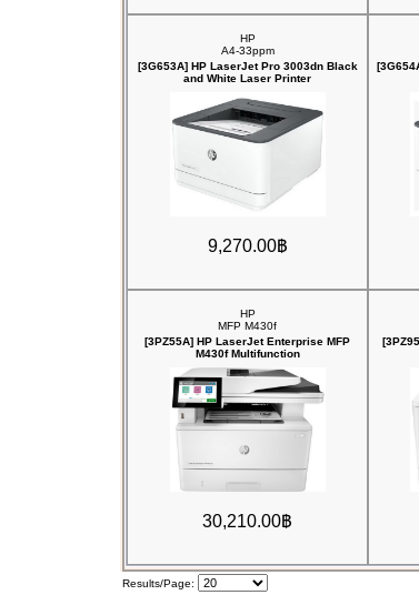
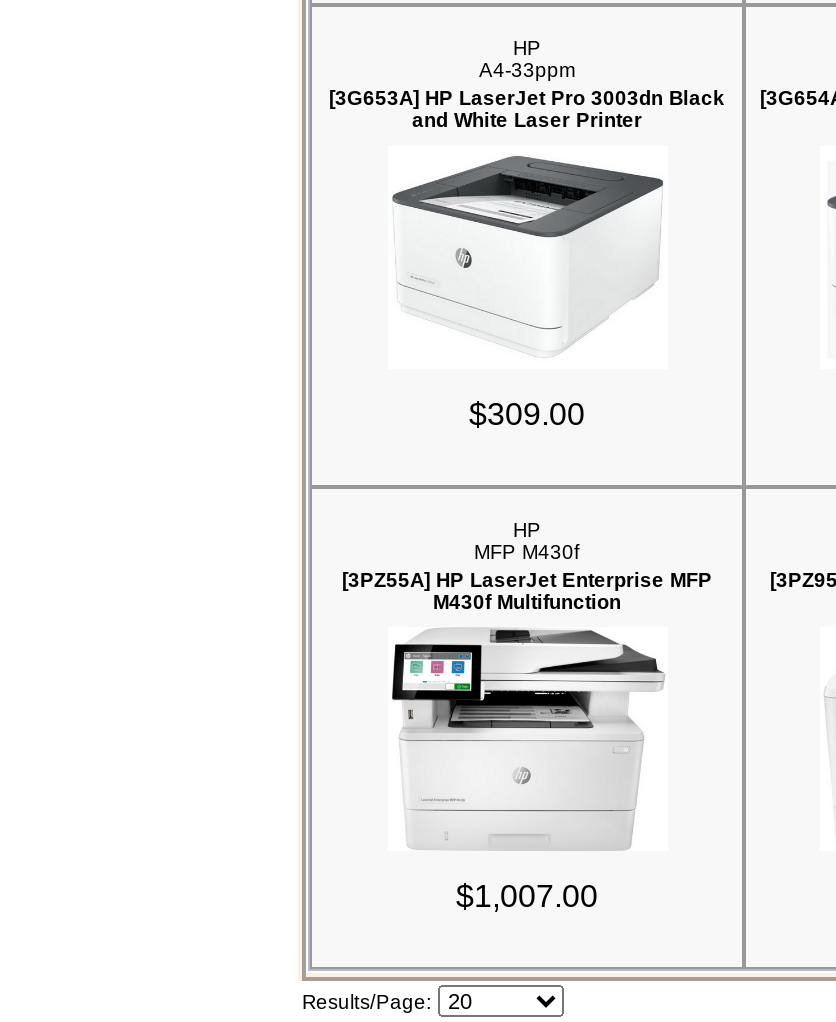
- 9,270.00฿
+ $309.00

- 30,210.00฿
+ $1,007.00
